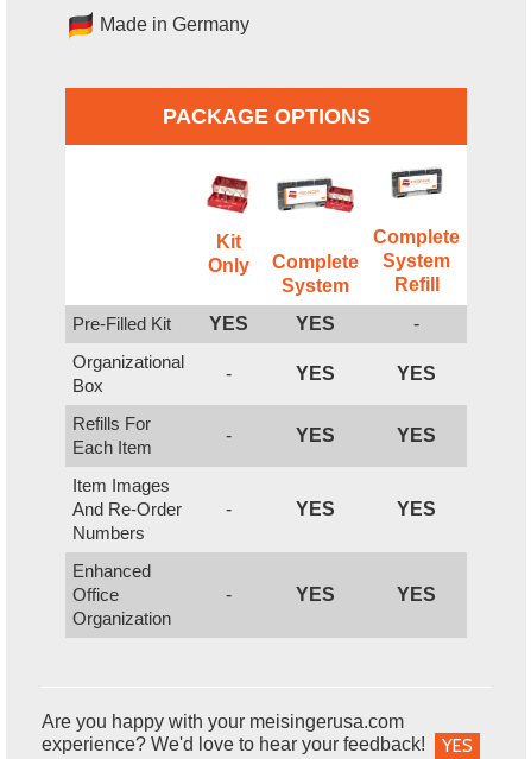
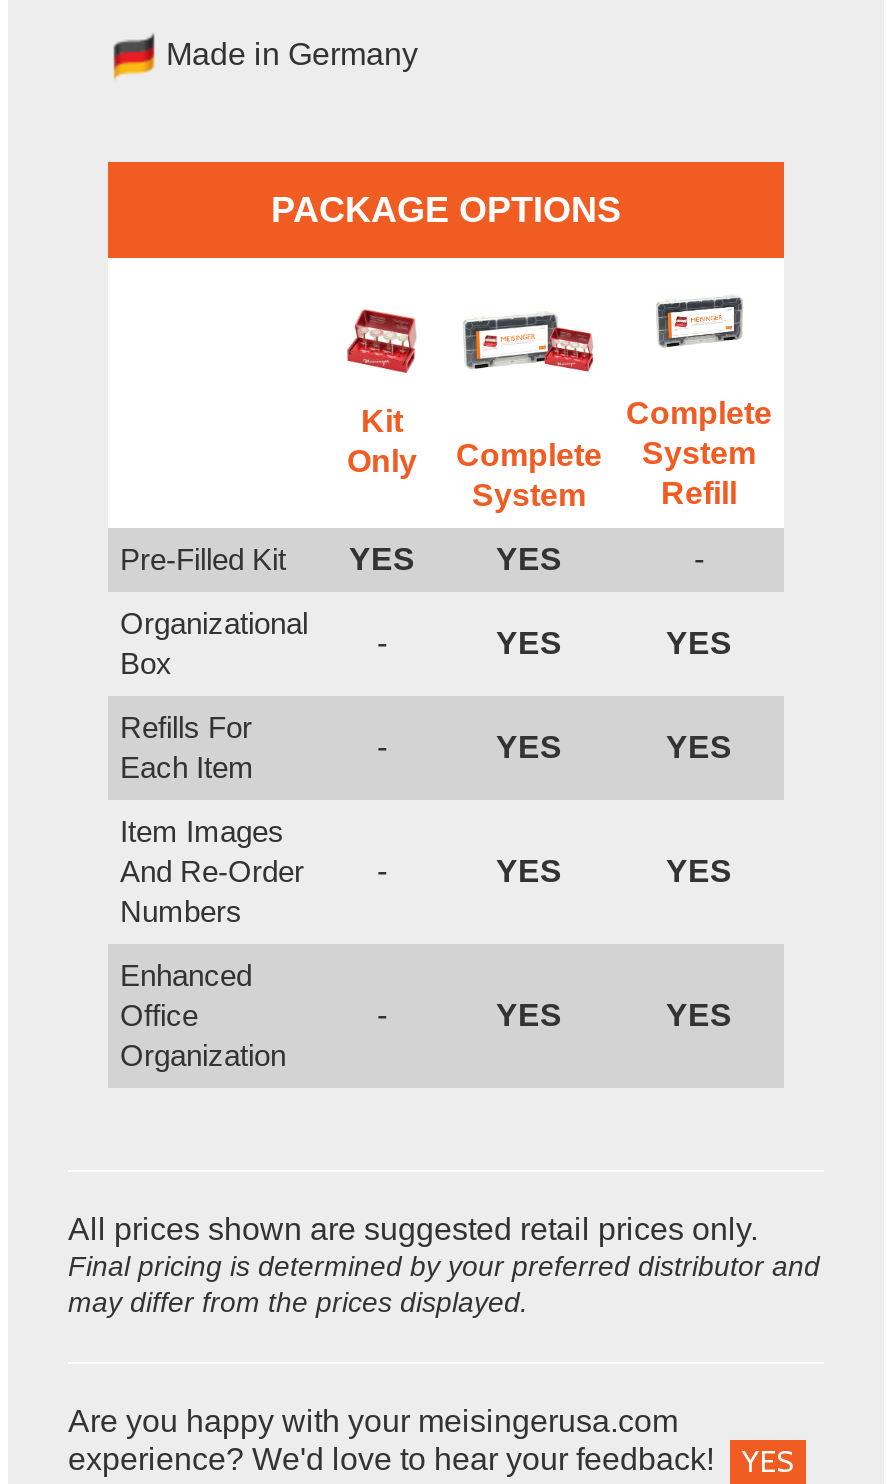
+ All prices shown are suggested retail prices only.
+ Final pricing is determined by your preferred distributor and
+ may differ from the prices displayed.
